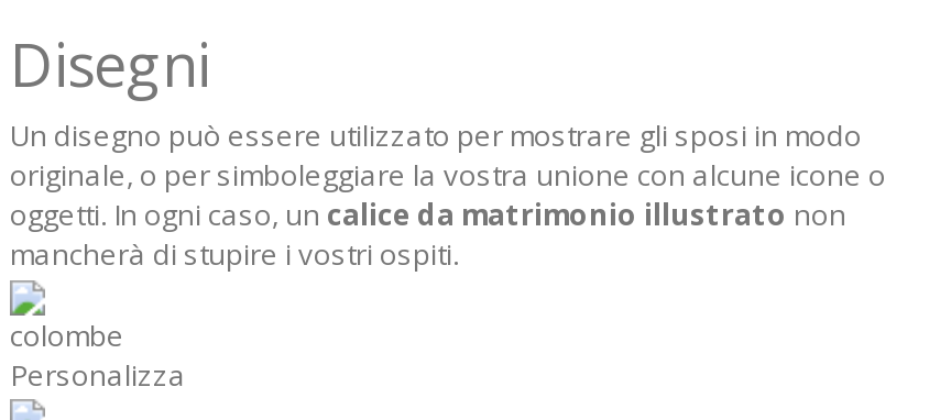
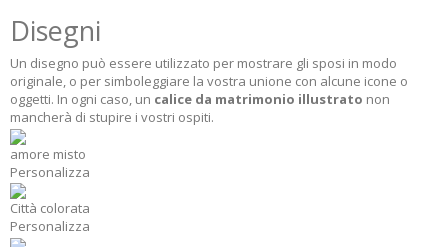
- colombe
+ amore misto
+ Personalizza
+ Città colorata
